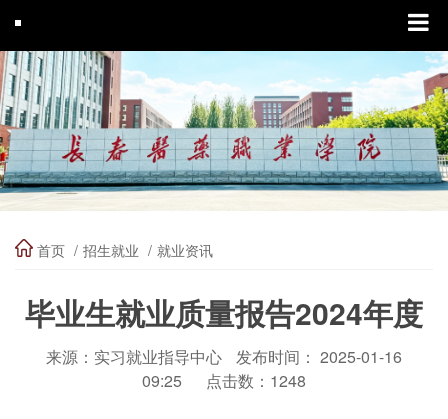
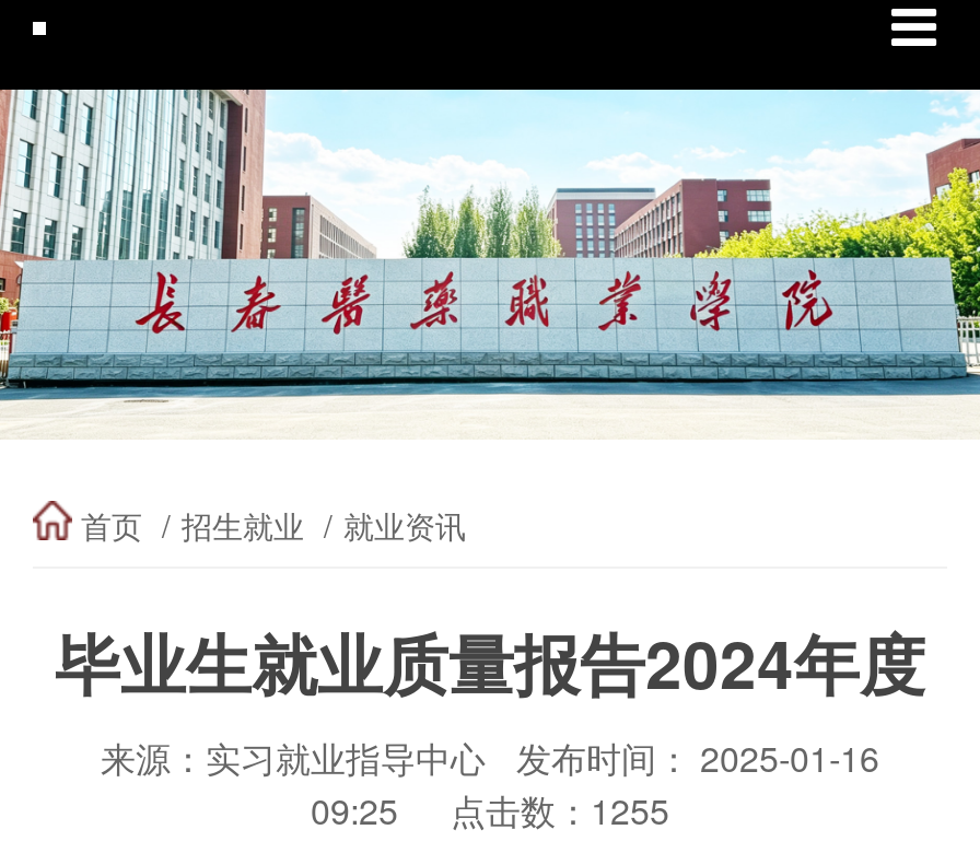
- 09:25 点击数：1248
+ 09:25 点击数：1255
